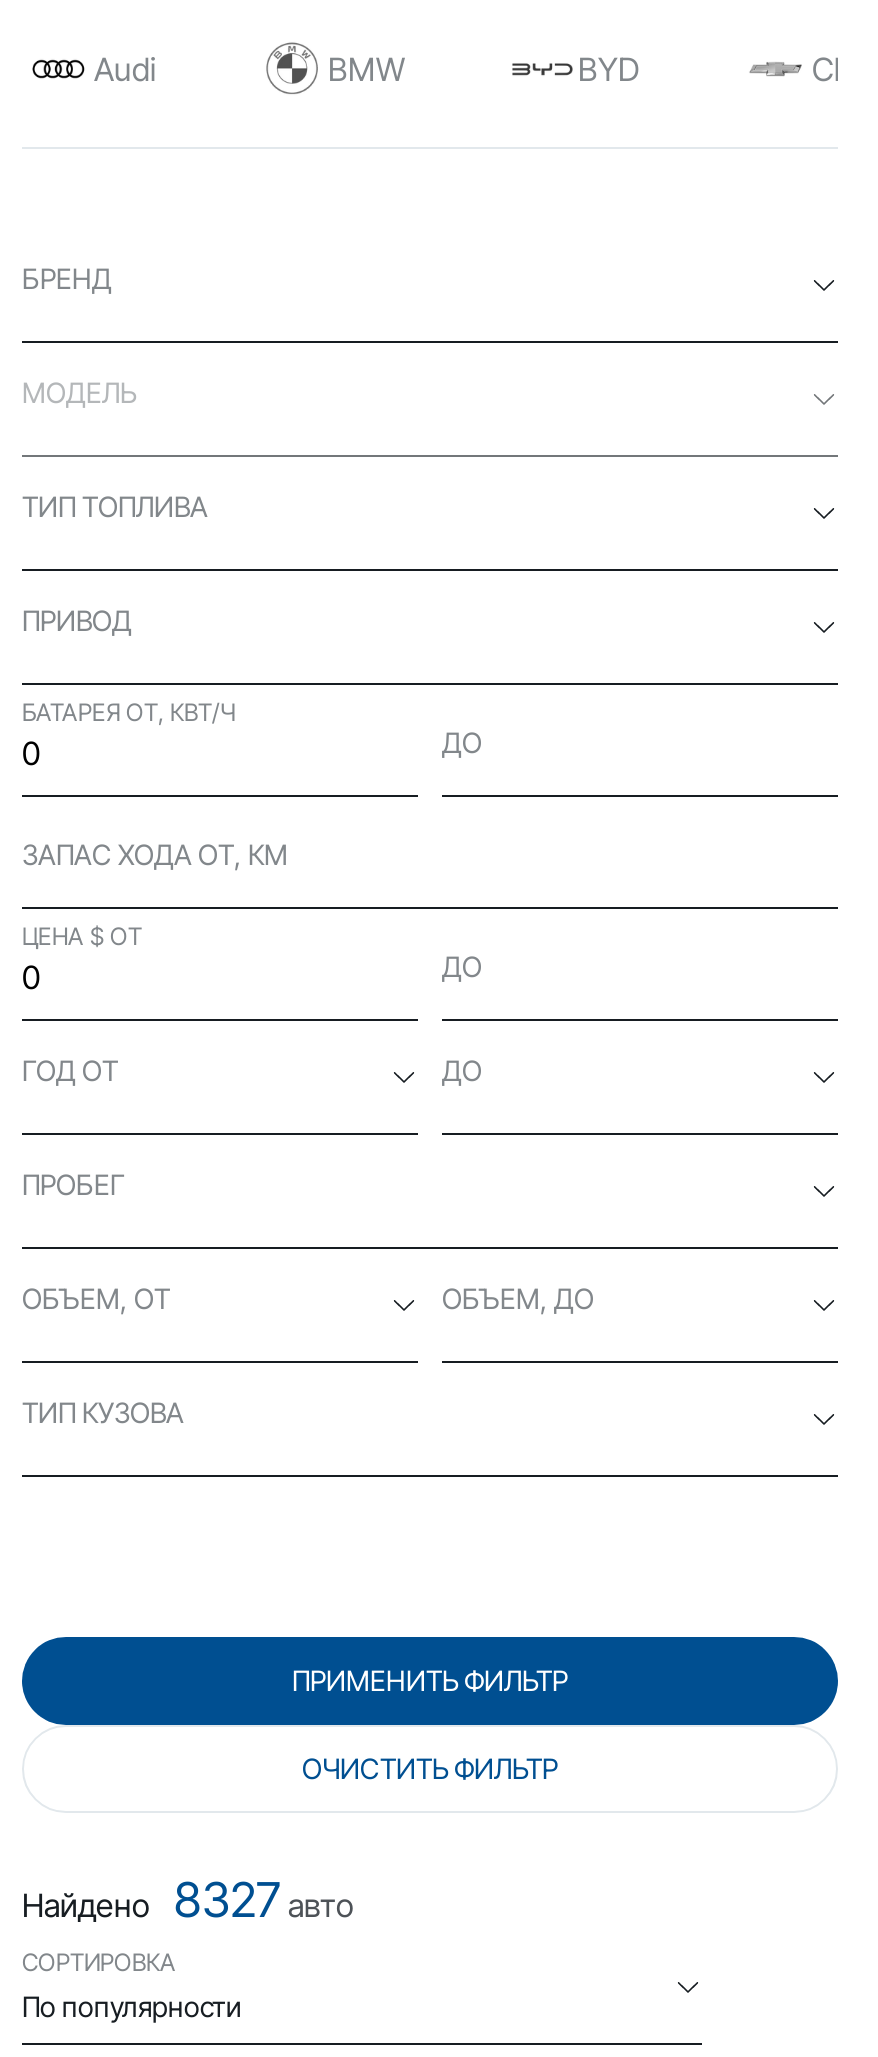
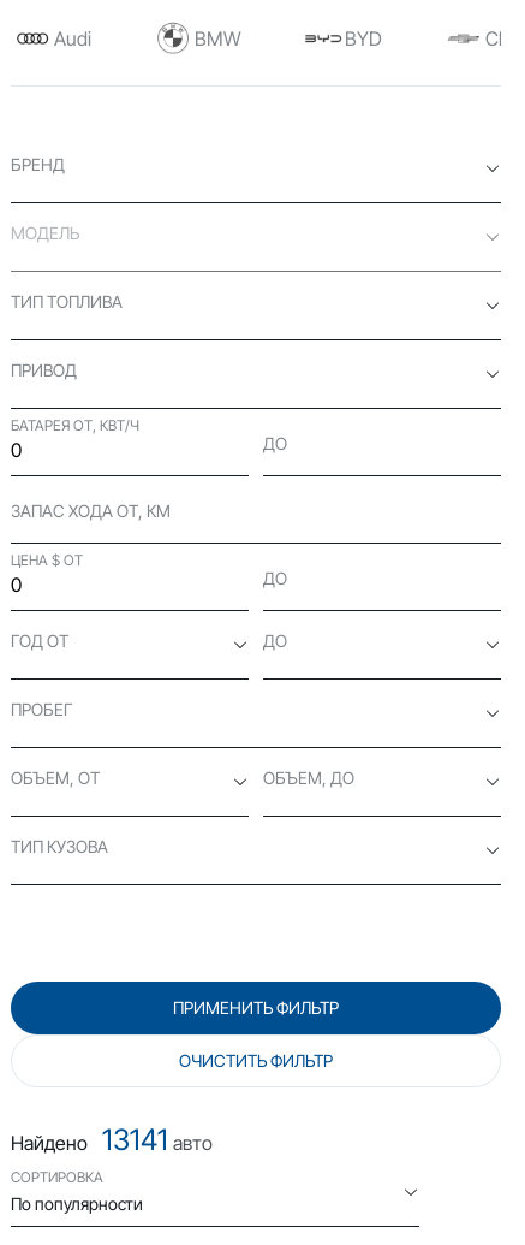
- Найдено 8327авто
+ Найдено 13141авто
